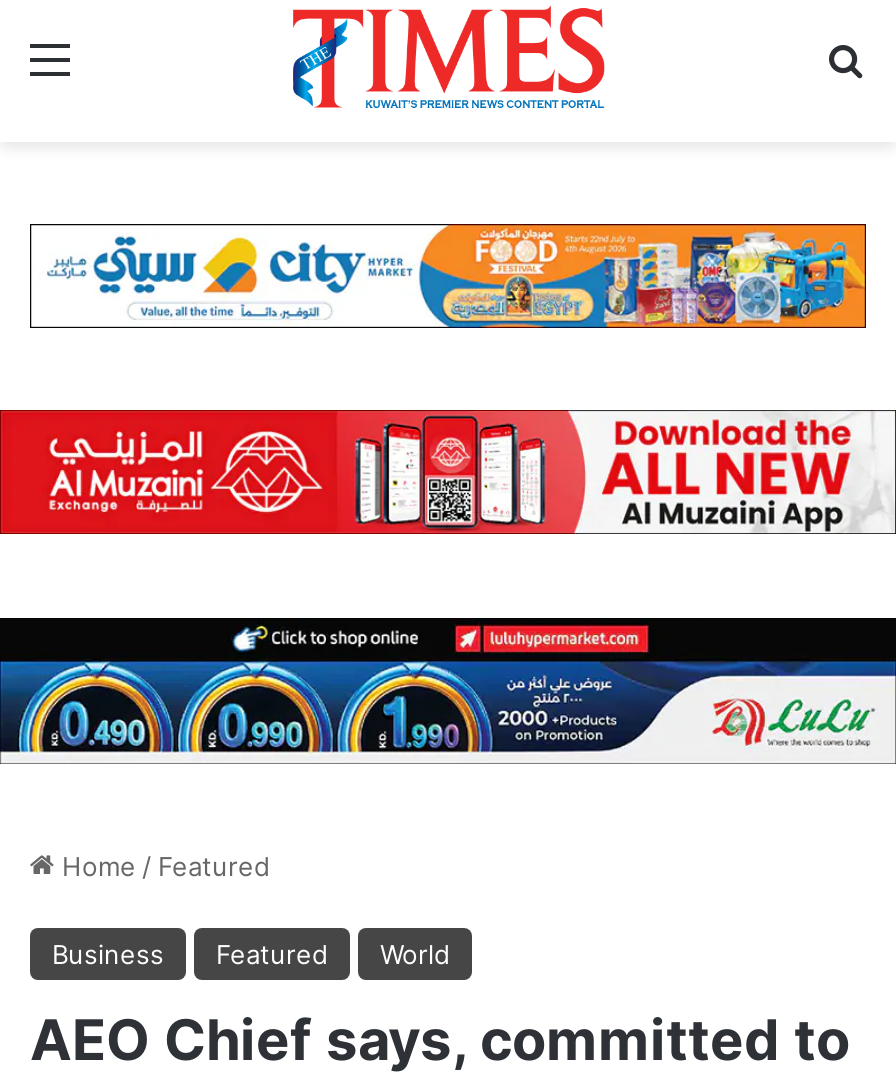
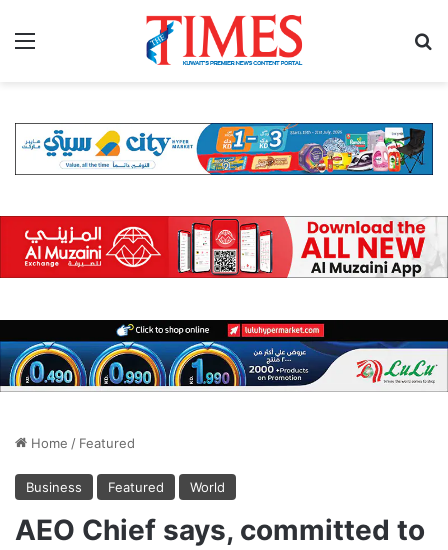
- [image]
+ [image]
